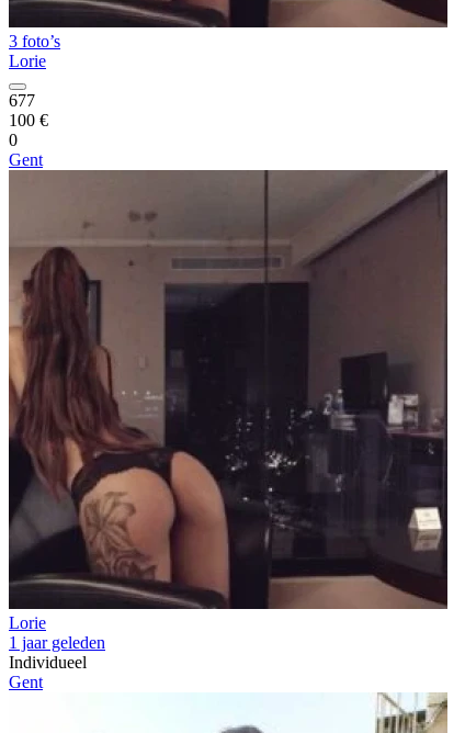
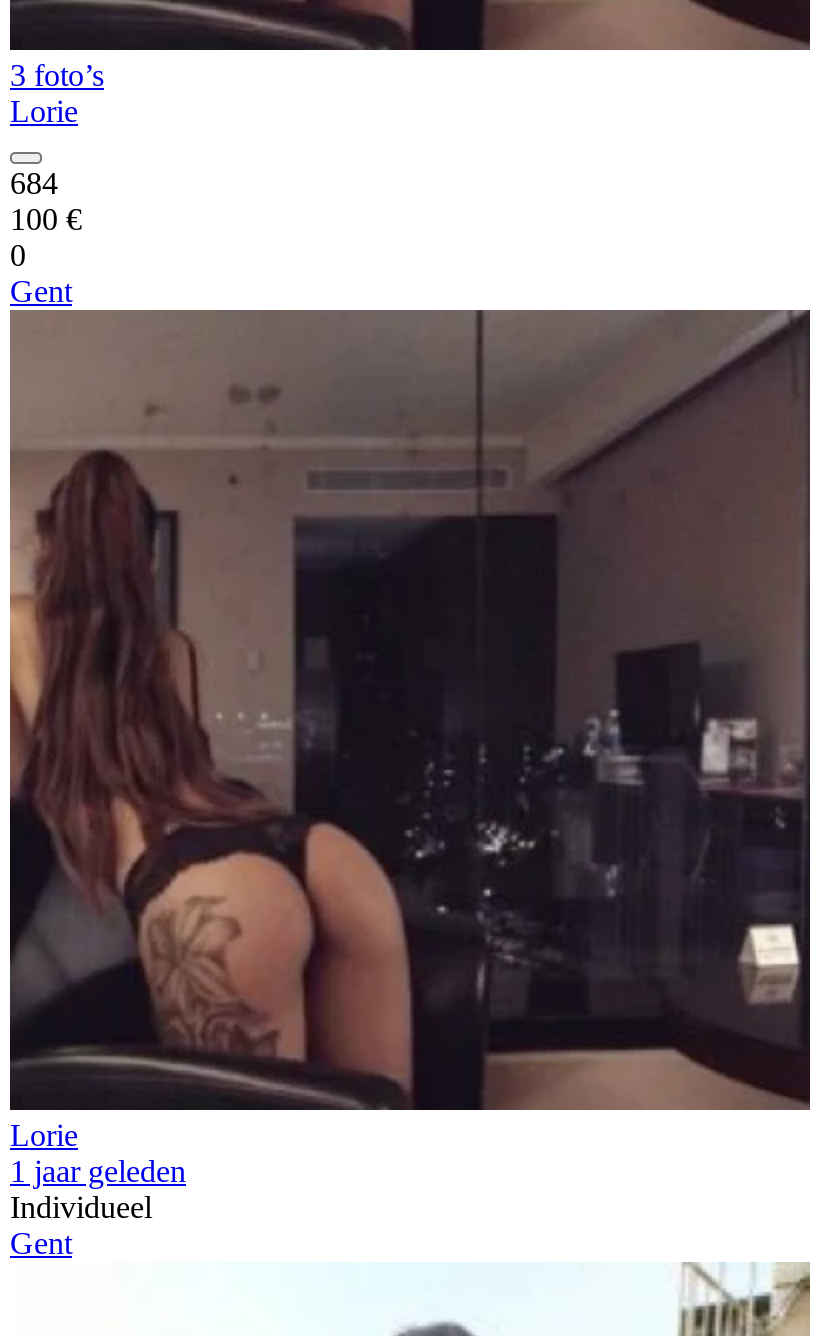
- 677
+ 684
